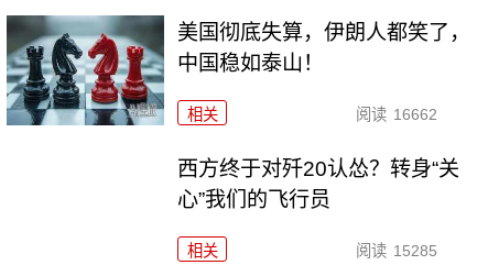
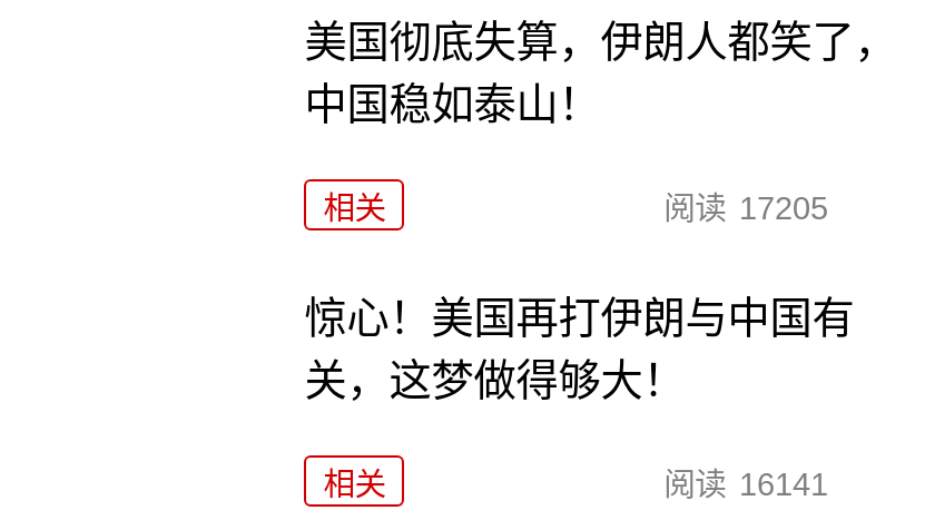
- [image]

- 阅读 16662
+ 阅读 17205

- 西方终于对歼20认怂？转身“关
- 心”我们的飞行员
+ 惊心！美国再打伊朗与中国有
+ 关，这梦做得够大！

- 阅读 15285
+ 阅读 16141
